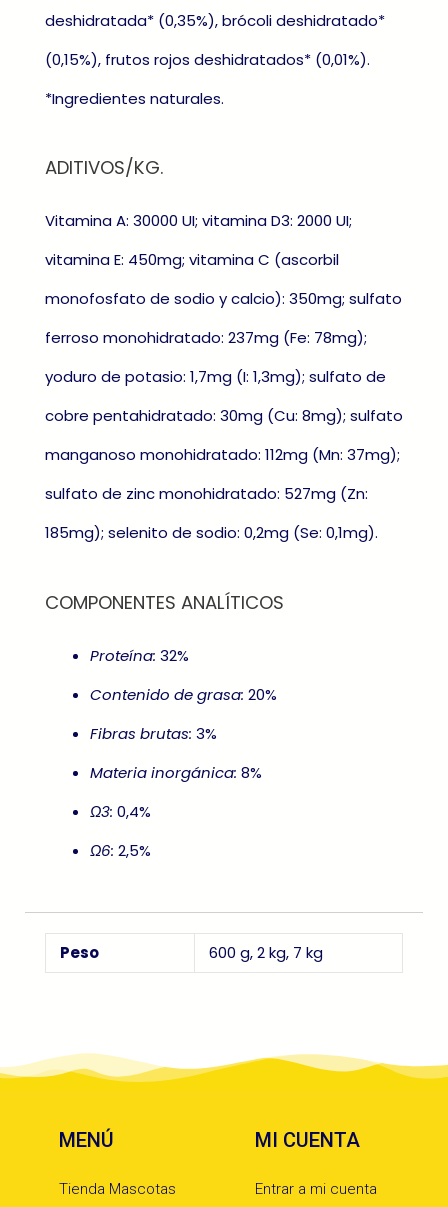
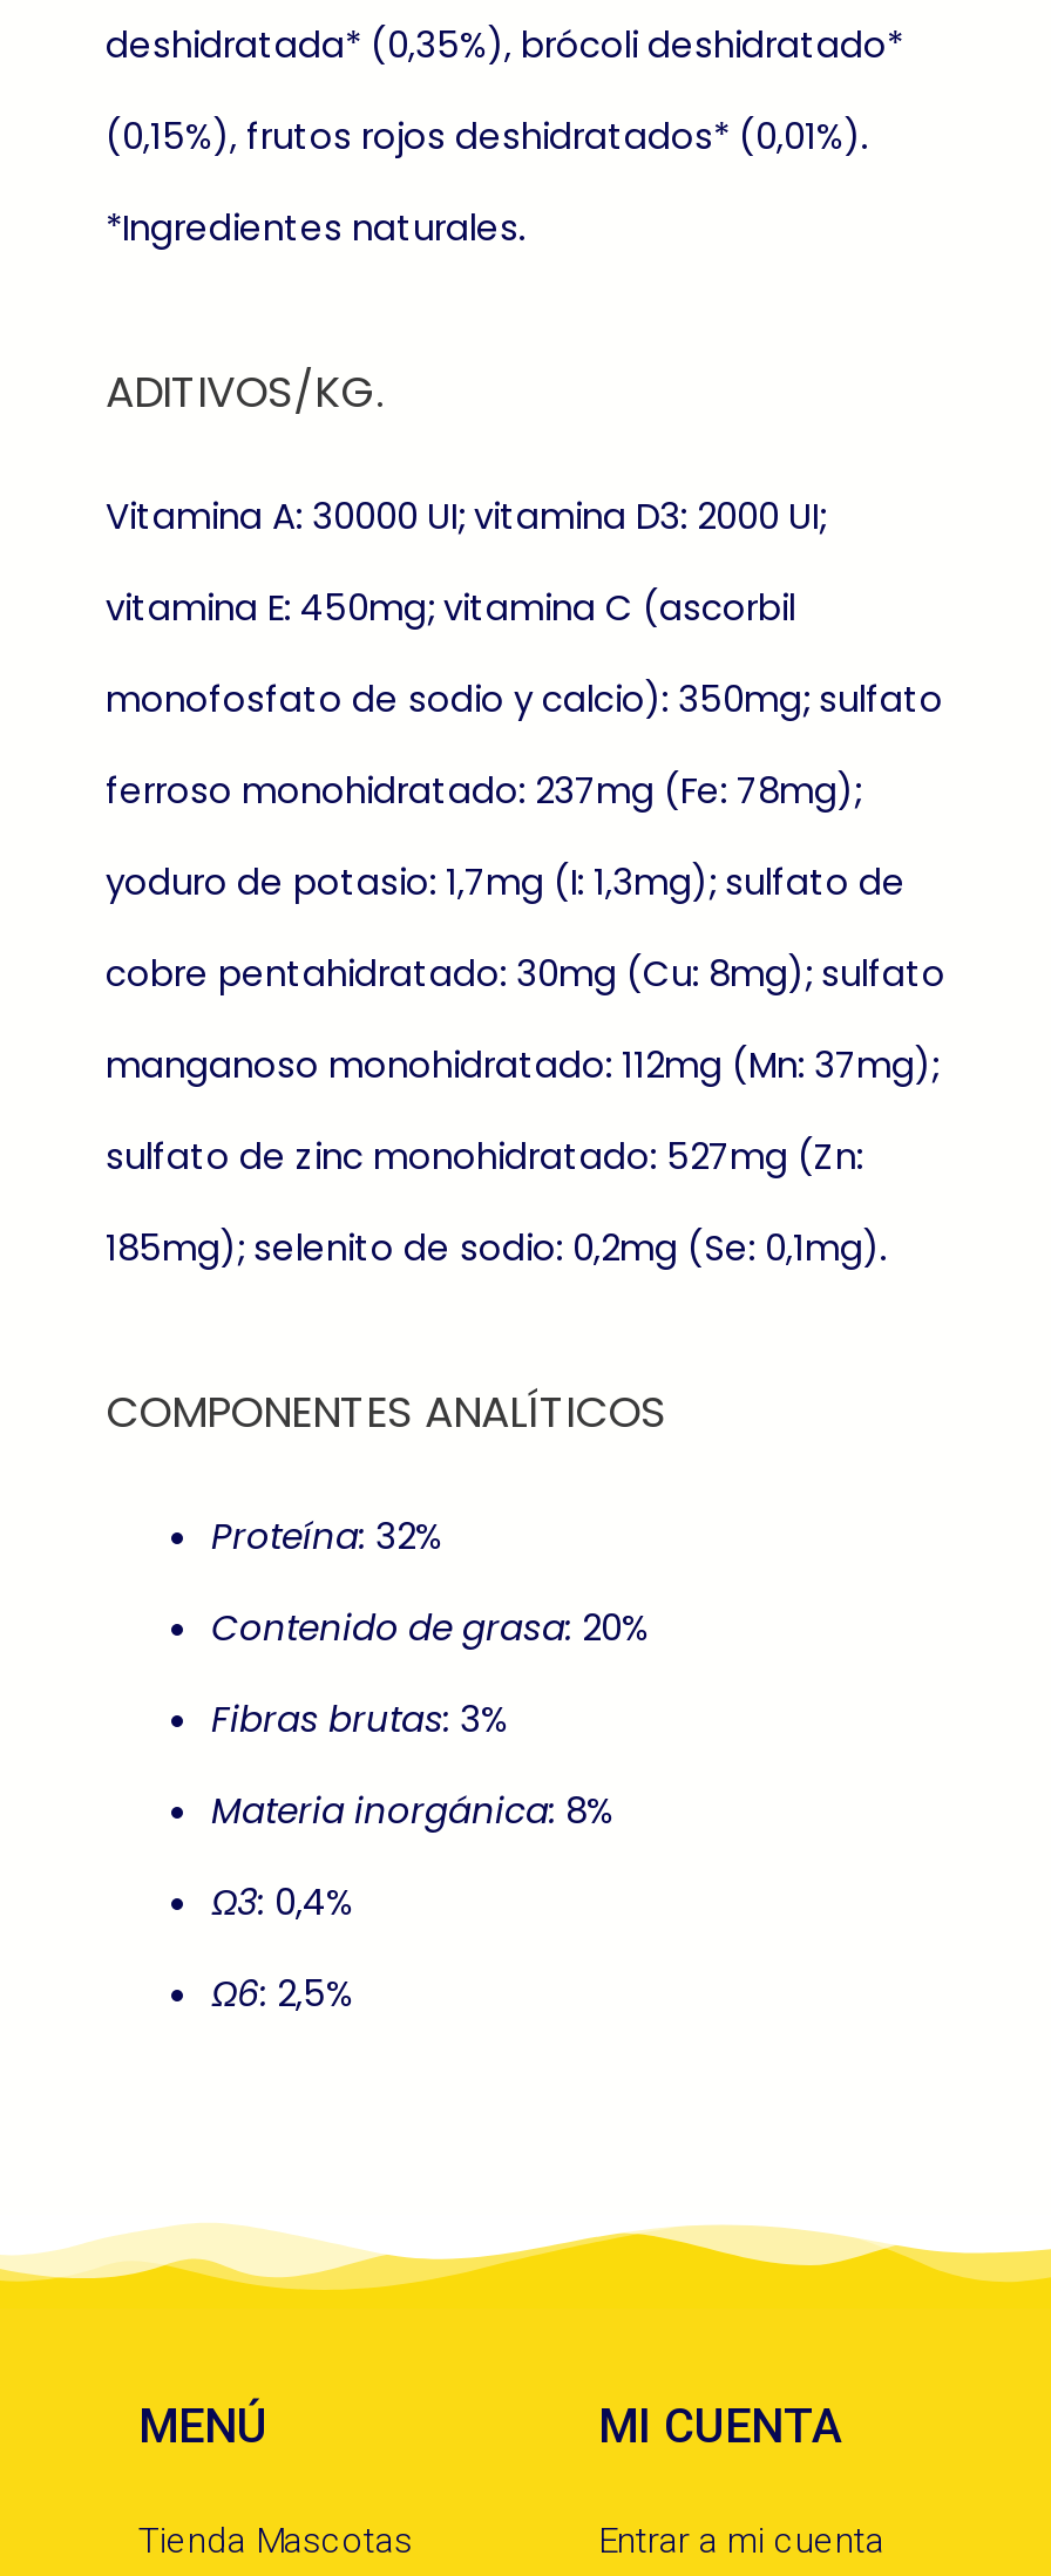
- Peso
- 600 g, 2 kg, 7 kg
